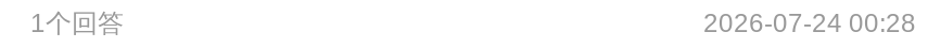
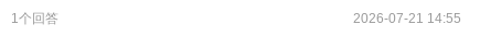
- 2026-07-24 00:28
+ 2026-07-21 14:55
